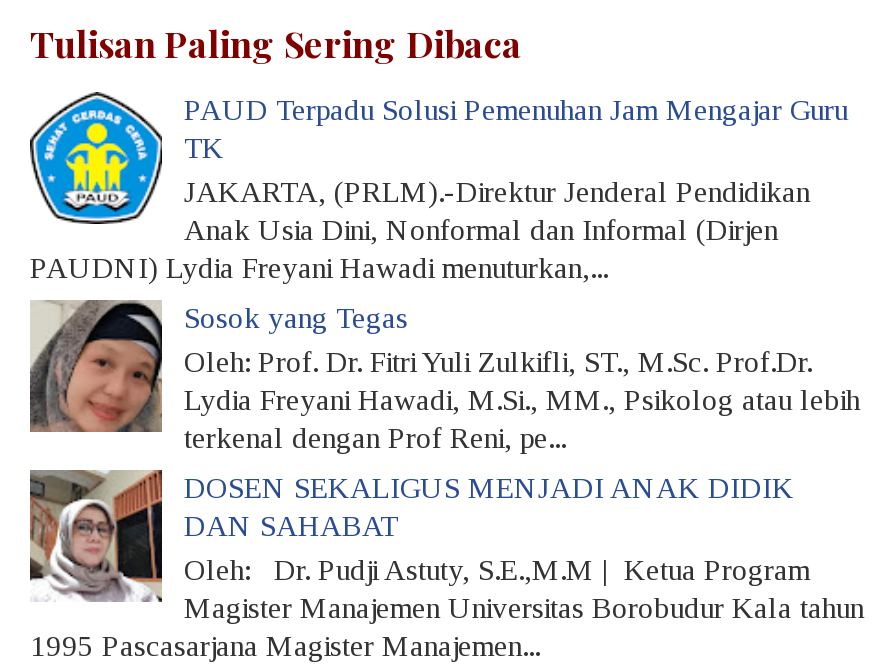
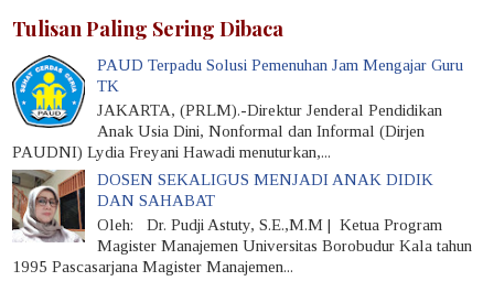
- [image]
- Sosok yang Tegas
- Oleh: Prof. Dr. Fitri Yuli Zulkifli, ST., M.Sc. Prof.Dr.
- Lydia Freyani Hawadi, M.Si., MM., Psikolog atau lebih
- terkenal dengan Prof Reni, pe...
